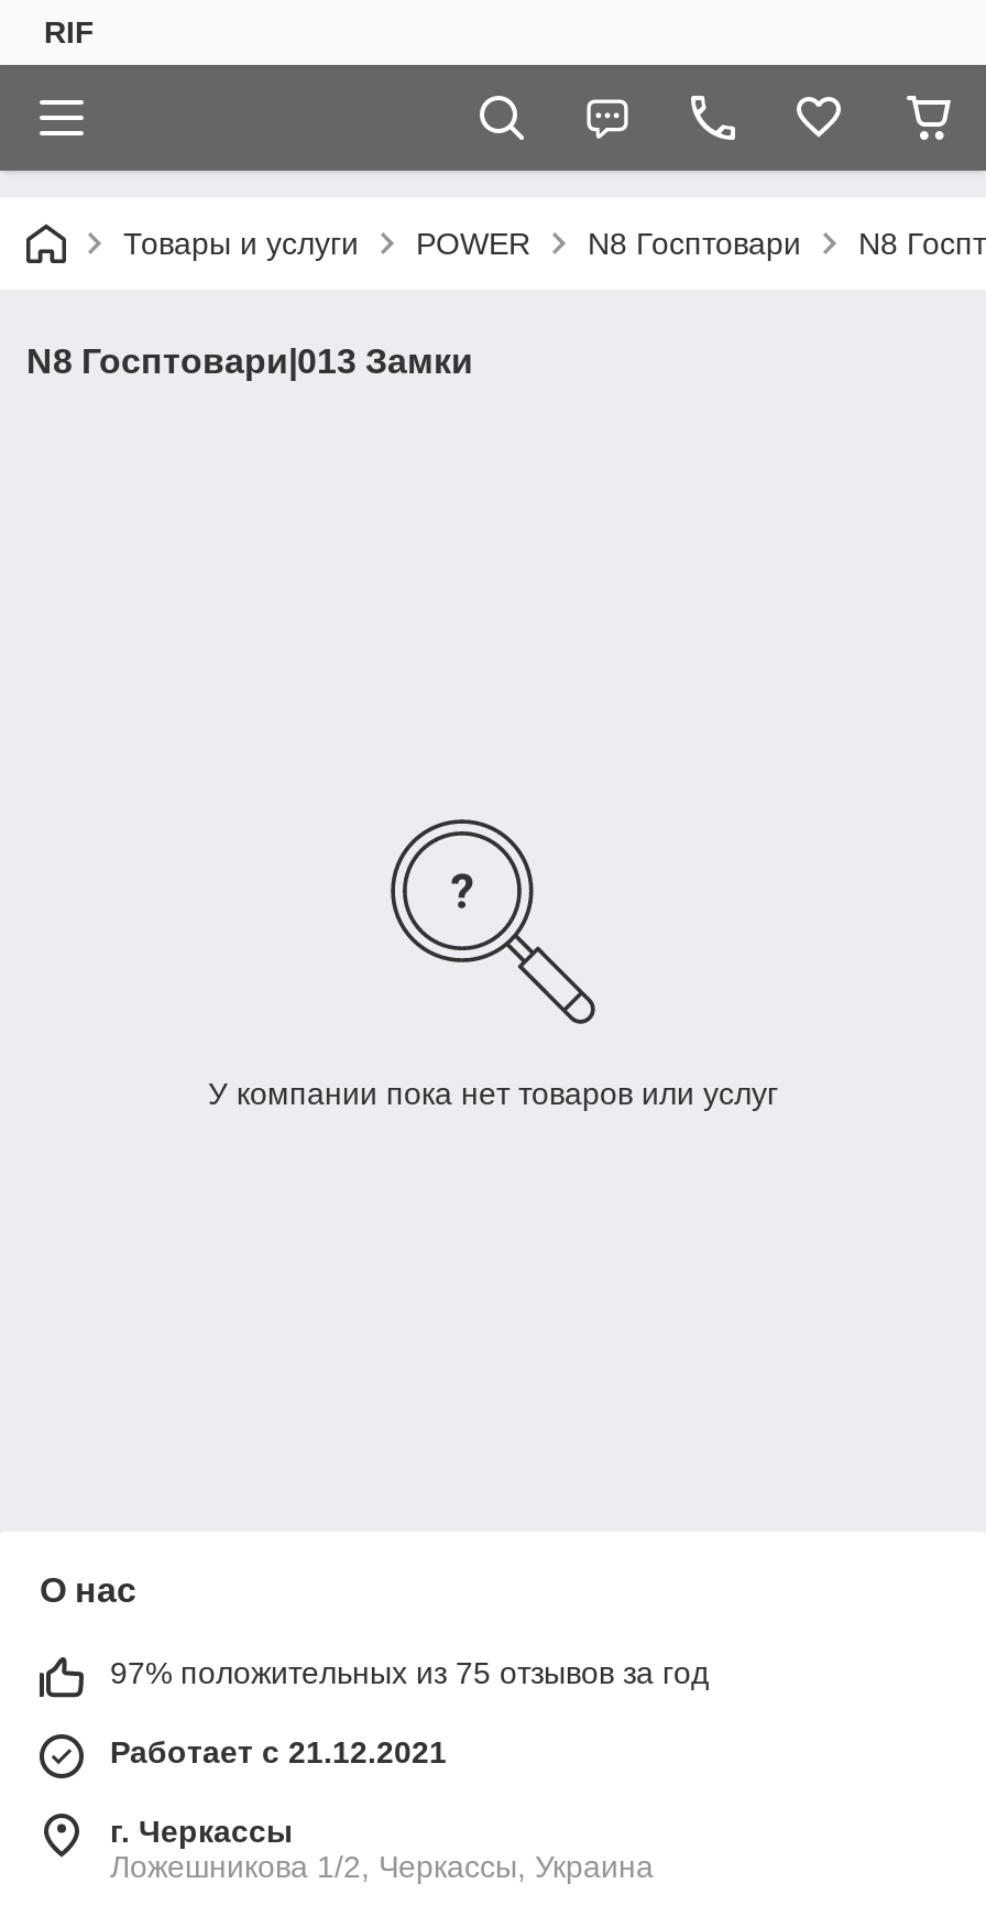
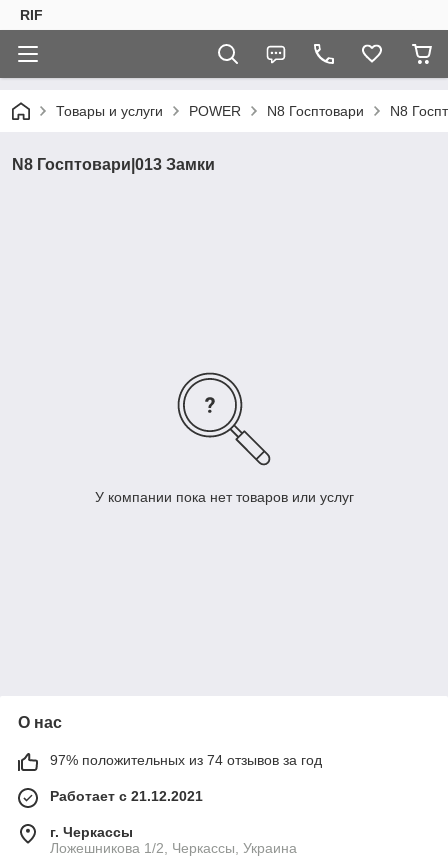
- 97% положительных из 75 отзывов за год
+ 97% положительных из 74 отзывов за год
